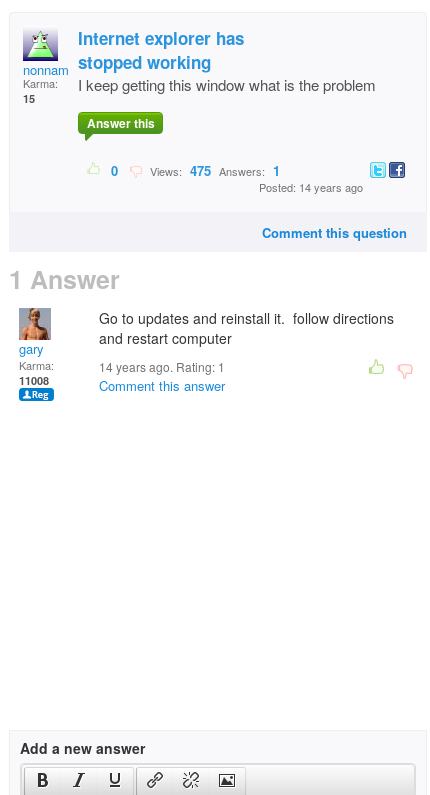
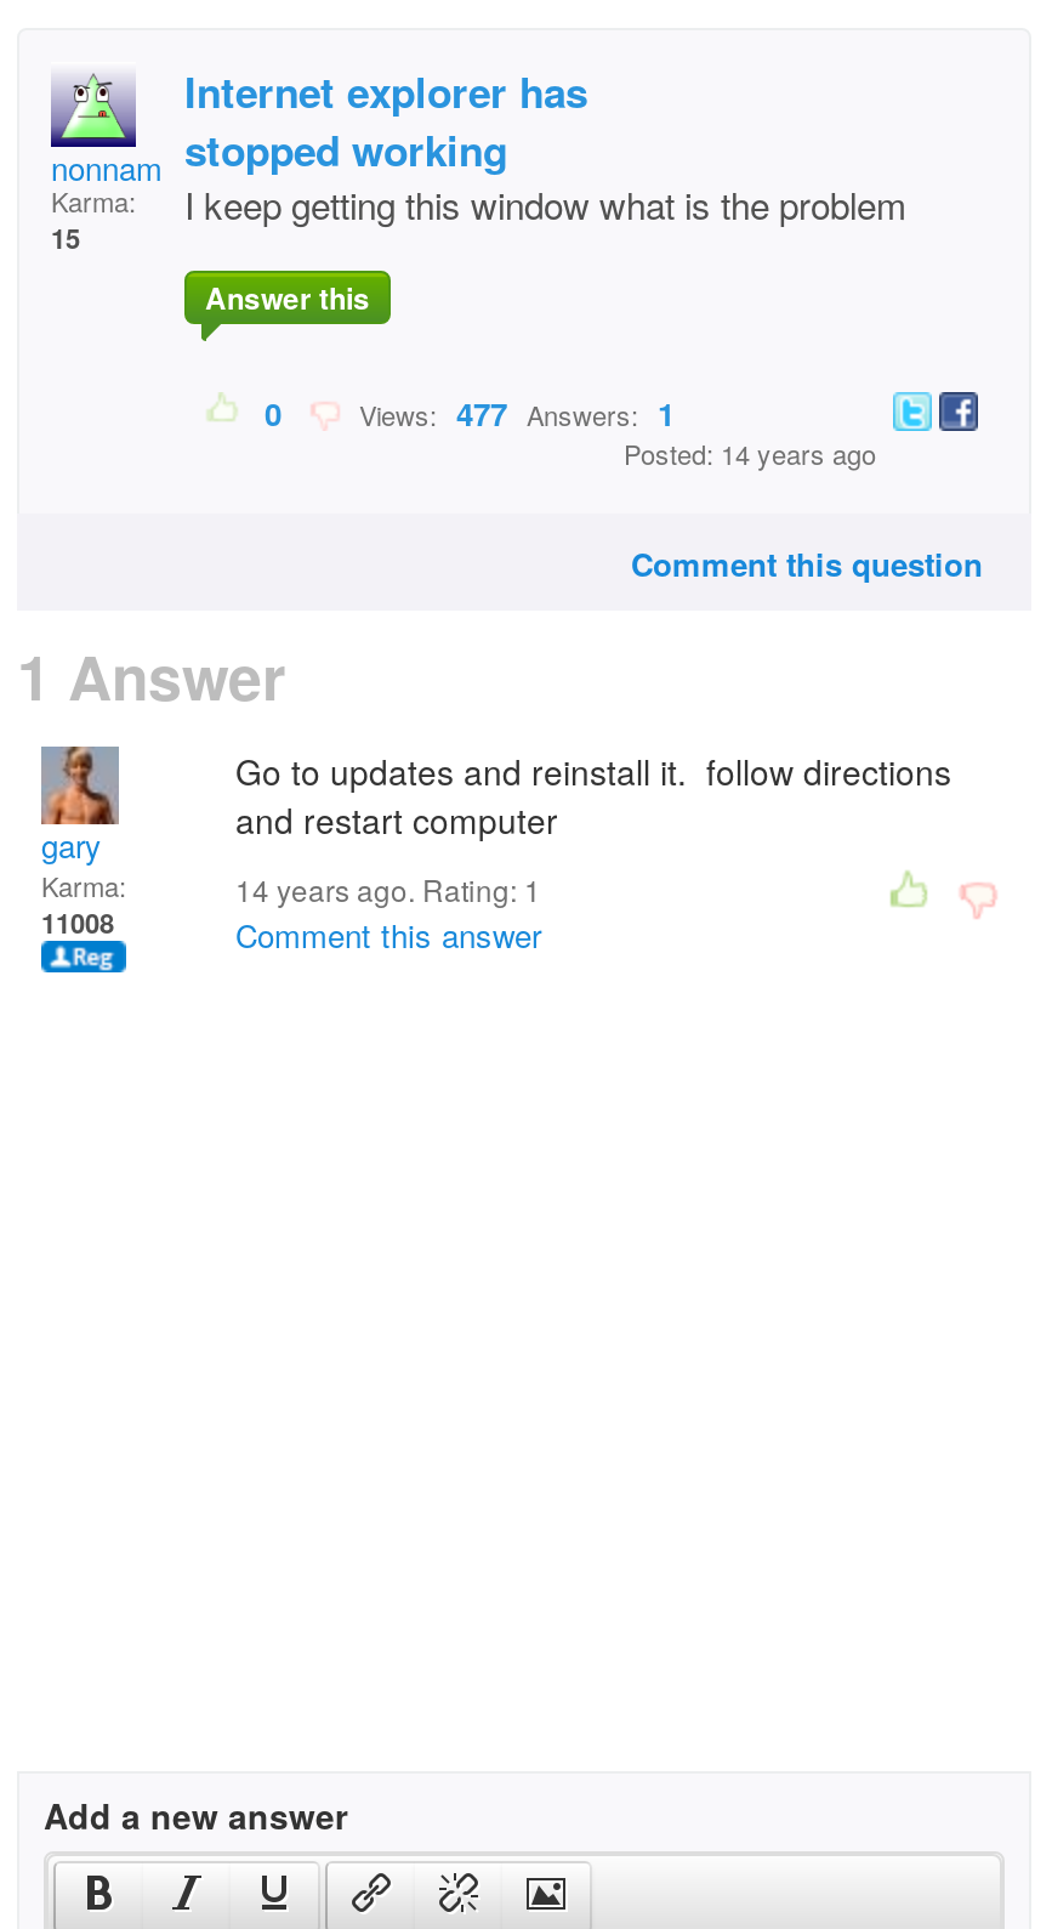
- Views: 475 Answers: 1
+ Views: 477 Answers: 1
